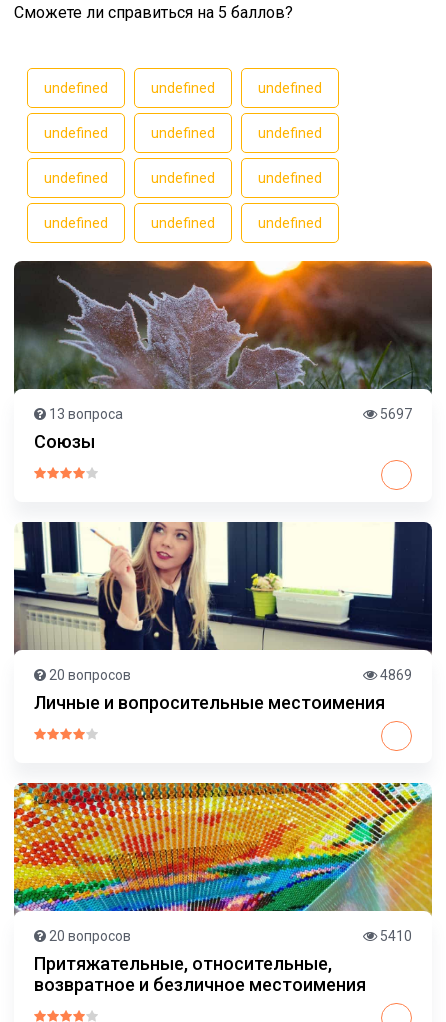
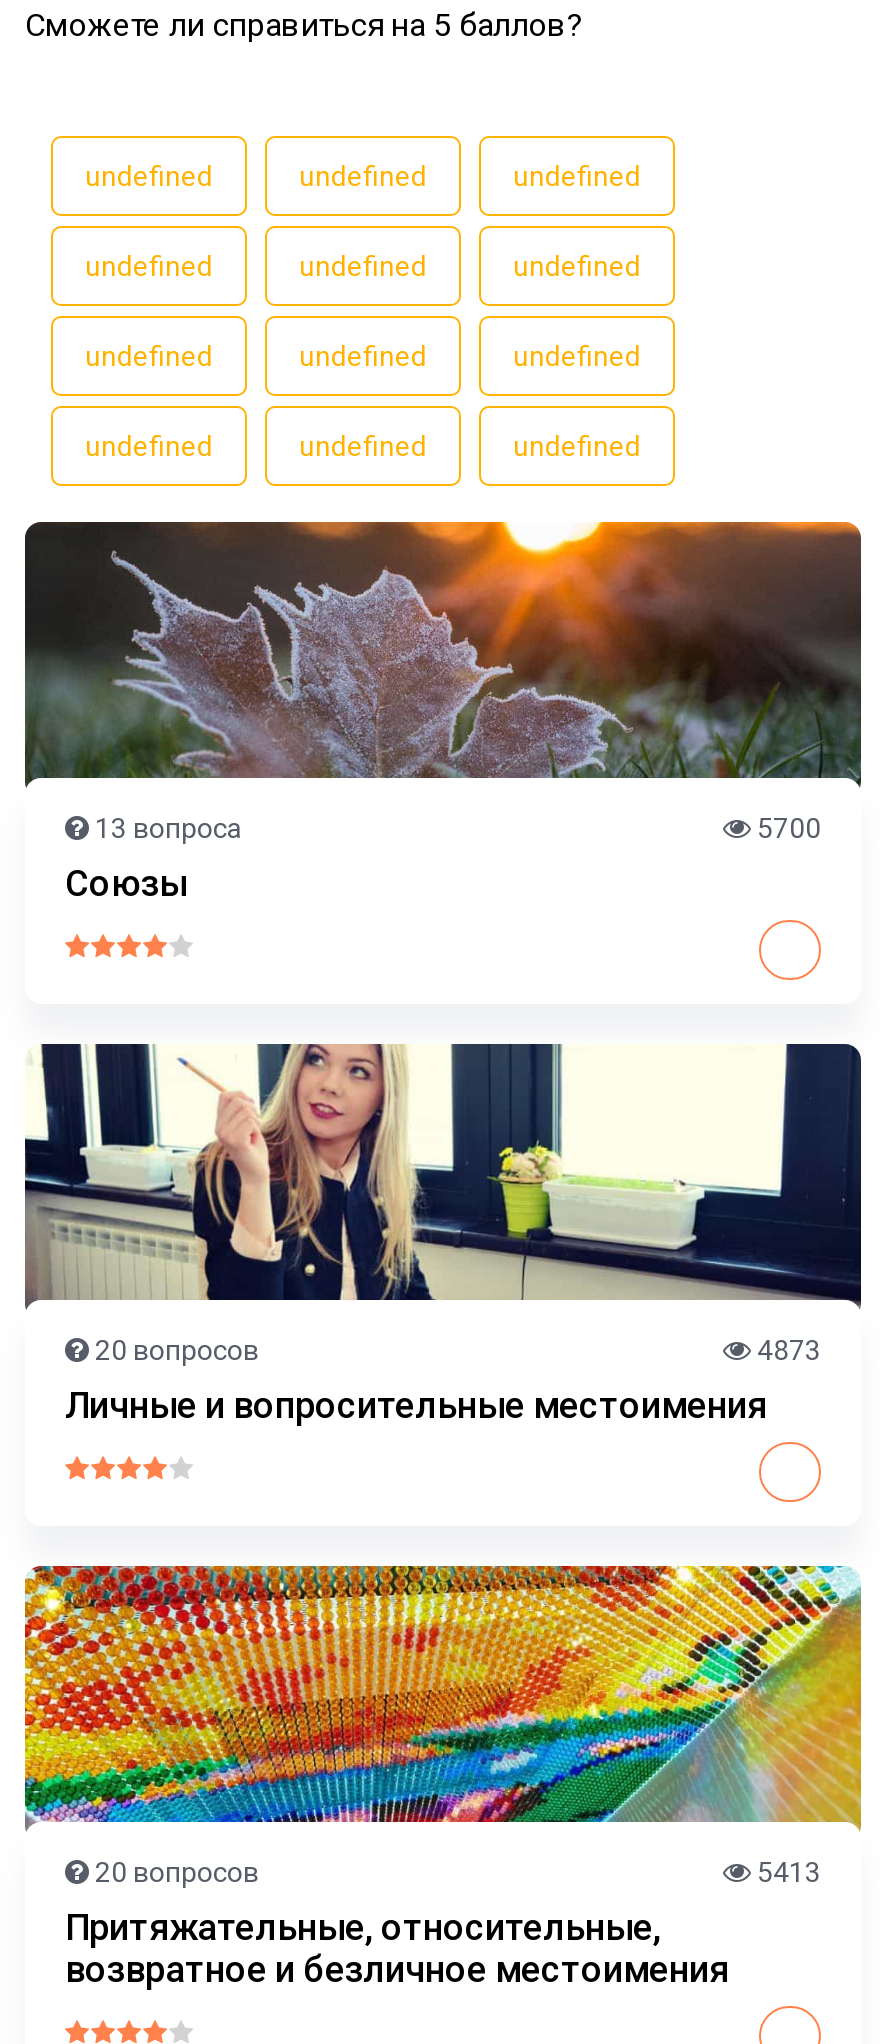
- 5697
+ 5700

- 4869
+ 4873

- 5410
+ 5413
